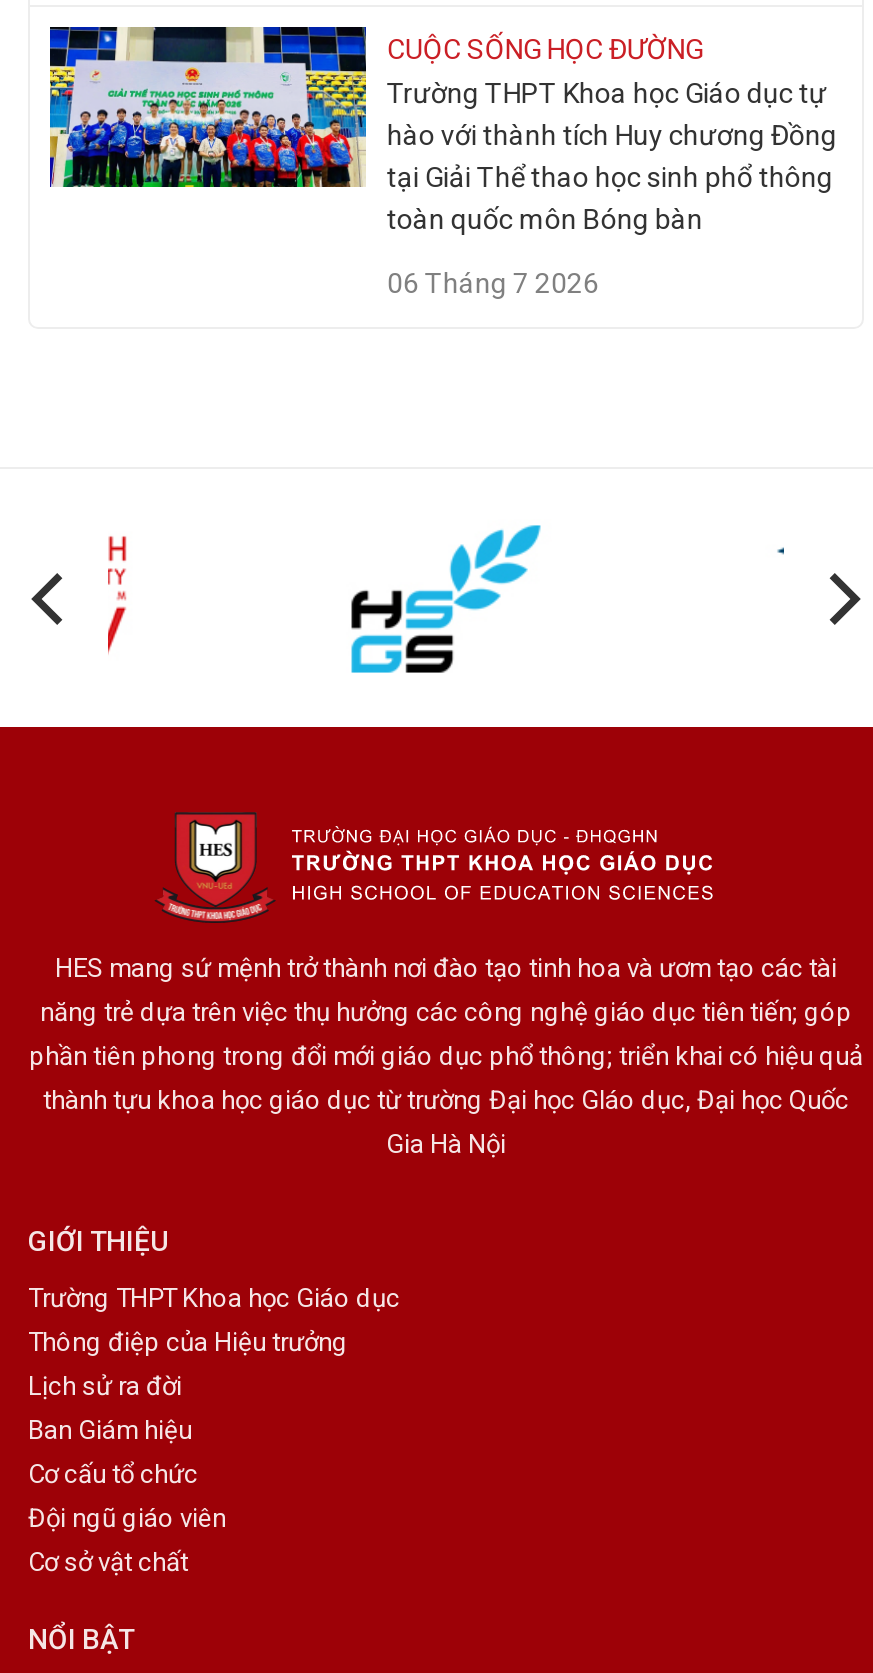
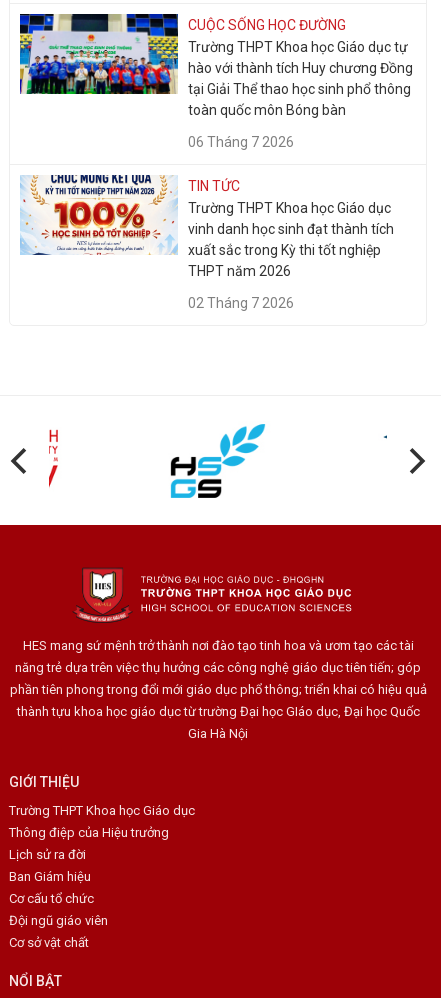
+ [image]
+ TIN TỨC
+ Trường THPT Khoa học Giáo dục
+ vinh danh học sinh đạt thành tích
+ xuất sắc trong Kỳ thi tốt nghiệp
+ THPT năm 2026
+ 02 Tháng 7 2026
